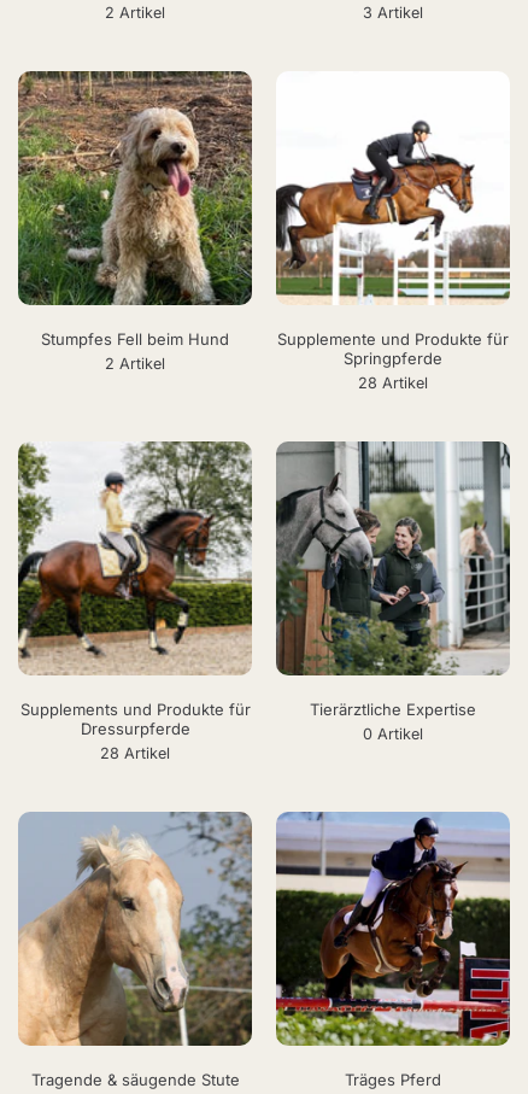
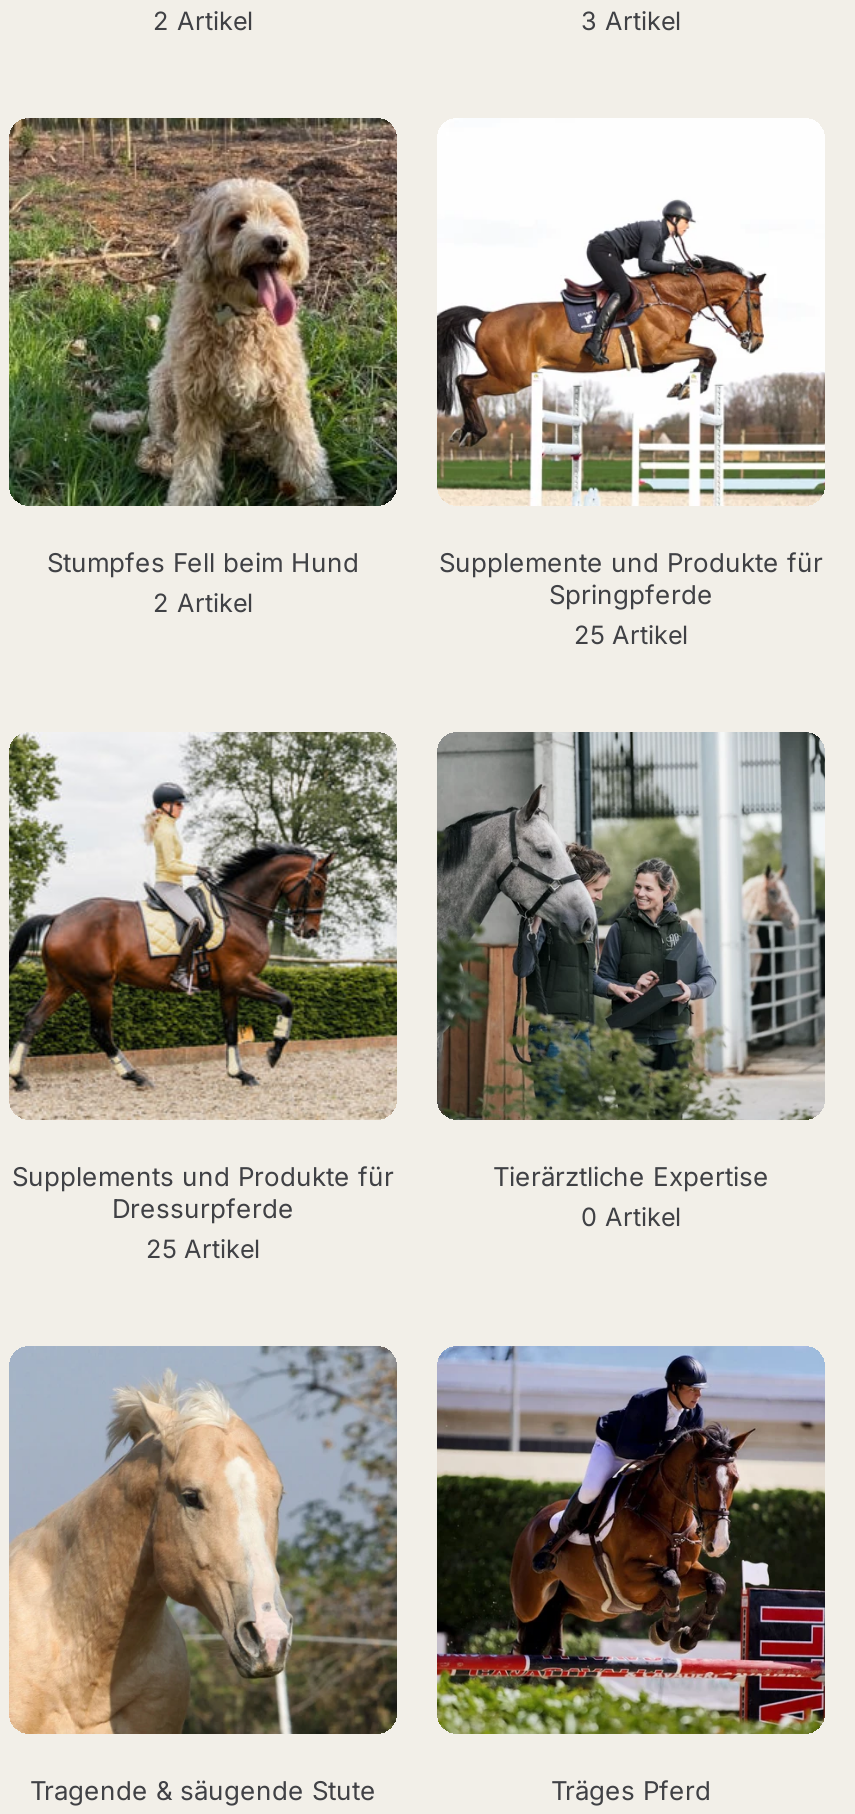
- 28 Artikel
+ 25 Artikel

- 28 Artikel
+ 25 Artikel
